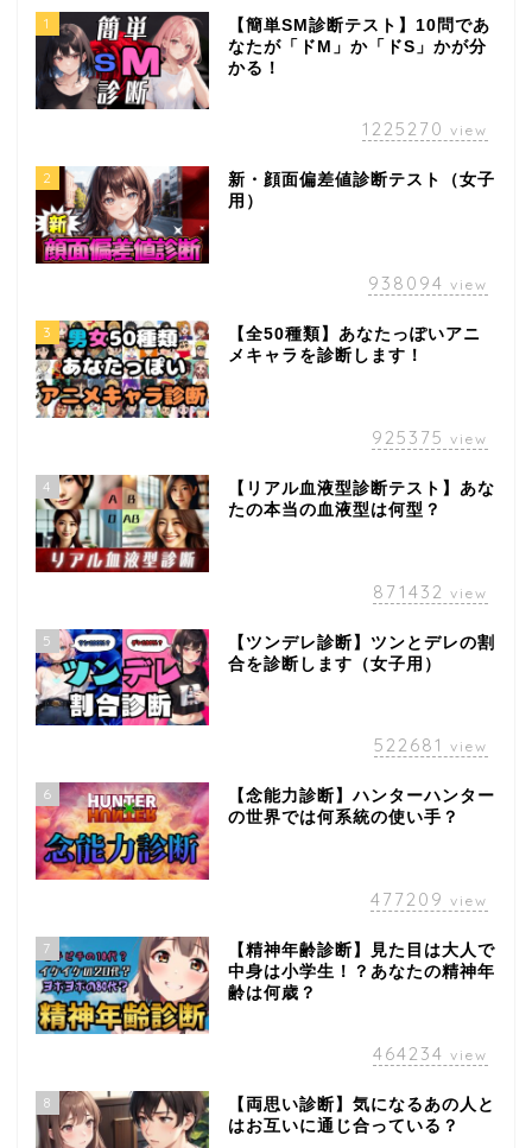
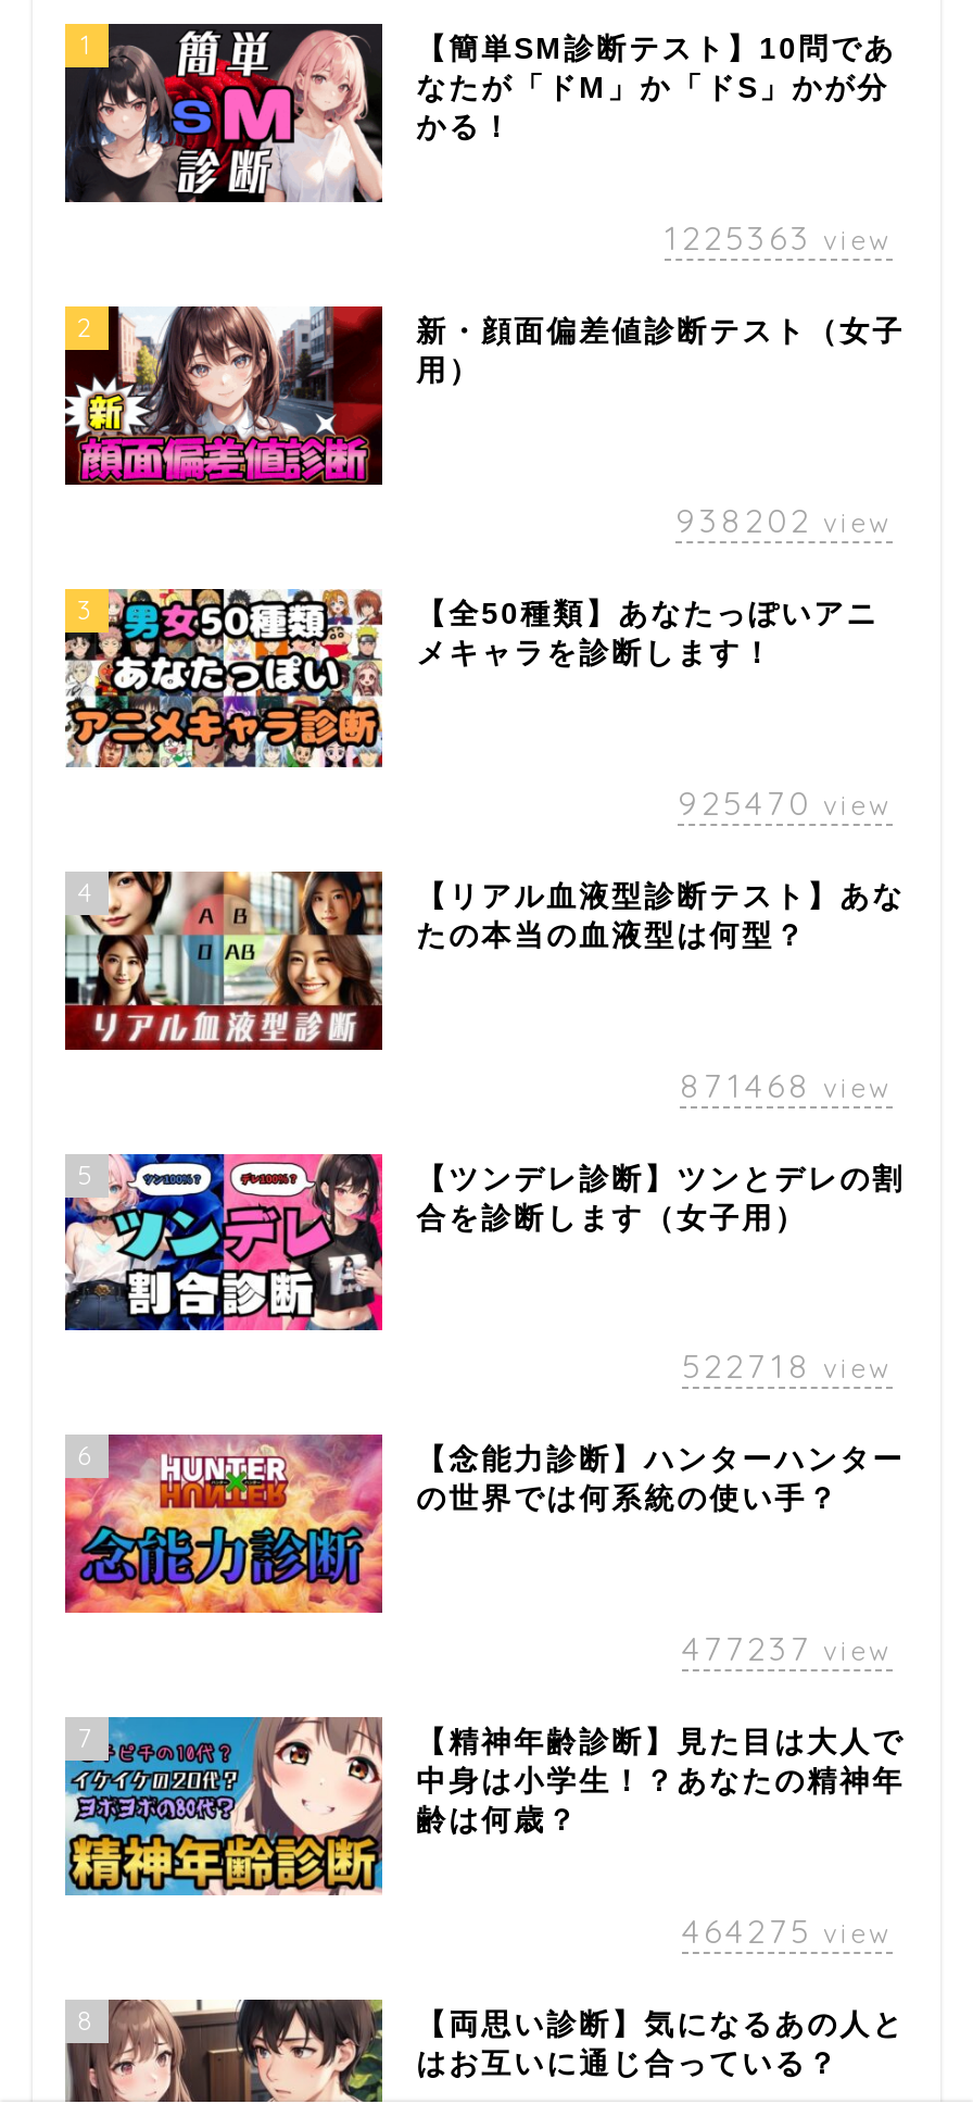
- 1225270 view
+ 1225363 view

- 938094 view
+ 938202 view

- 925375 view
+ 925470 view

- 871432 view
+ 871468 view

- 522681 view
+ 522718 view

- 477209 view
+ 477237 view

- 464234 view
+ 464275 view
